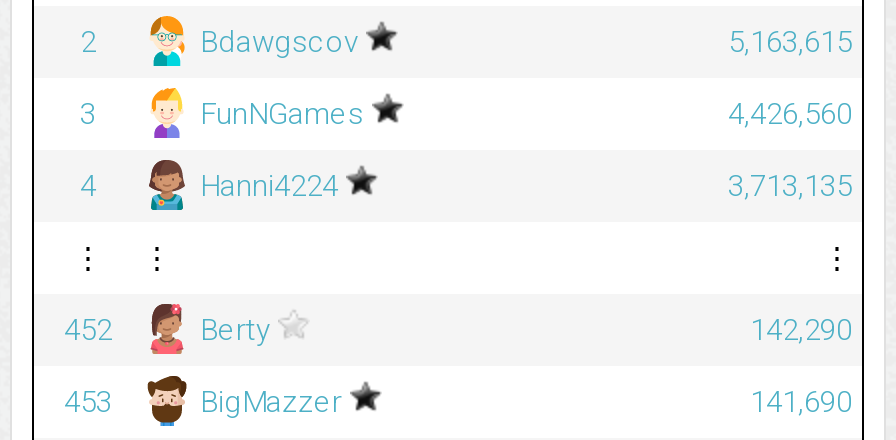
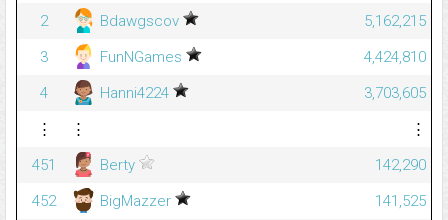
- 5,163,615
+ 5,162,215

- 4,426,560
+ 4,424,810

- 3,713,135
+ 3,703,605

- 452
+ 451

- 453
+ 452

- 141,690
+ 141,525
